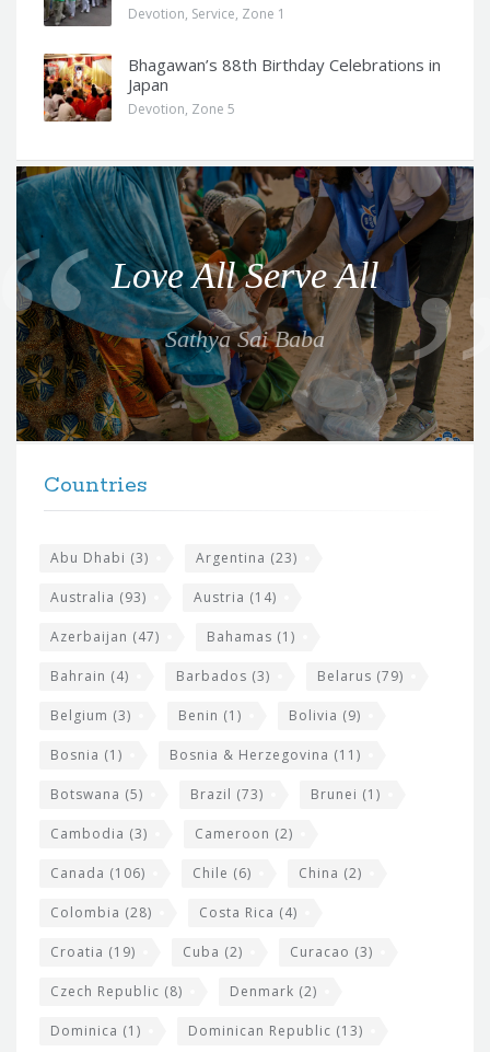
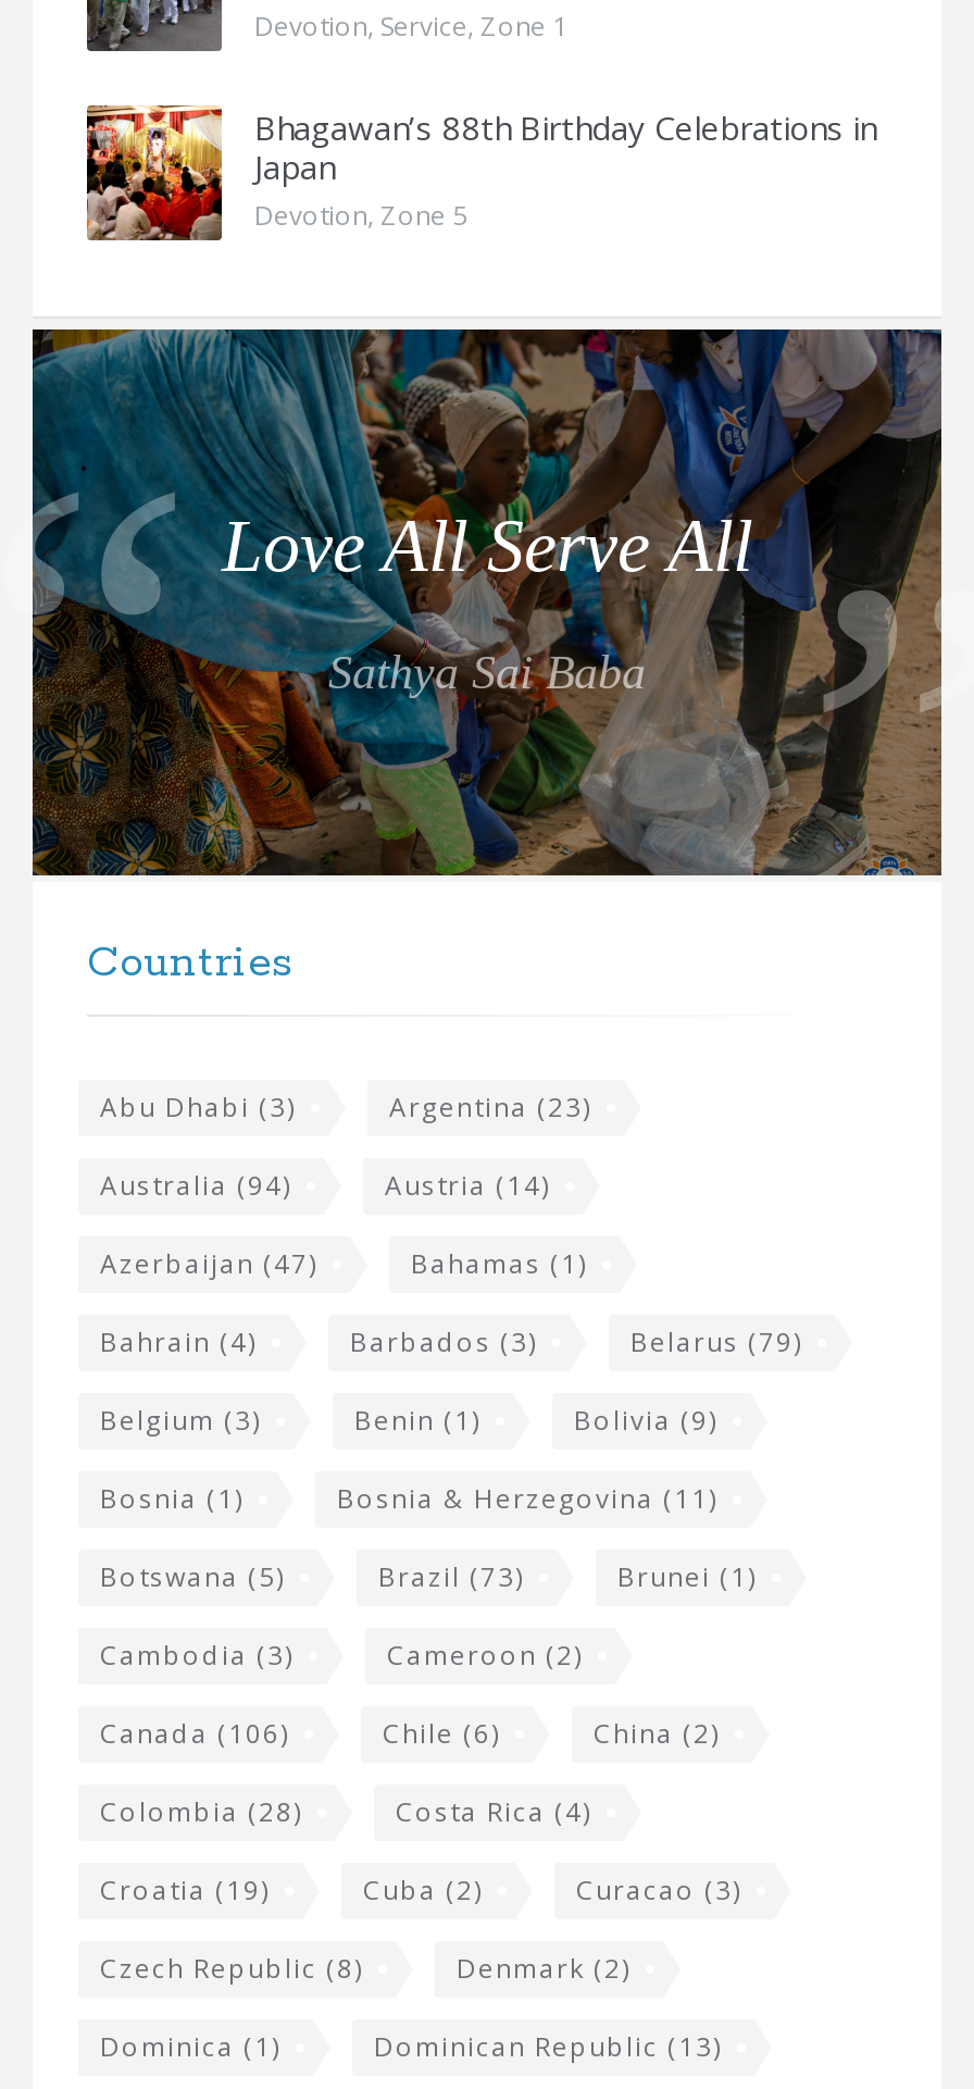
- Australia (93)
+ Australia (94)
